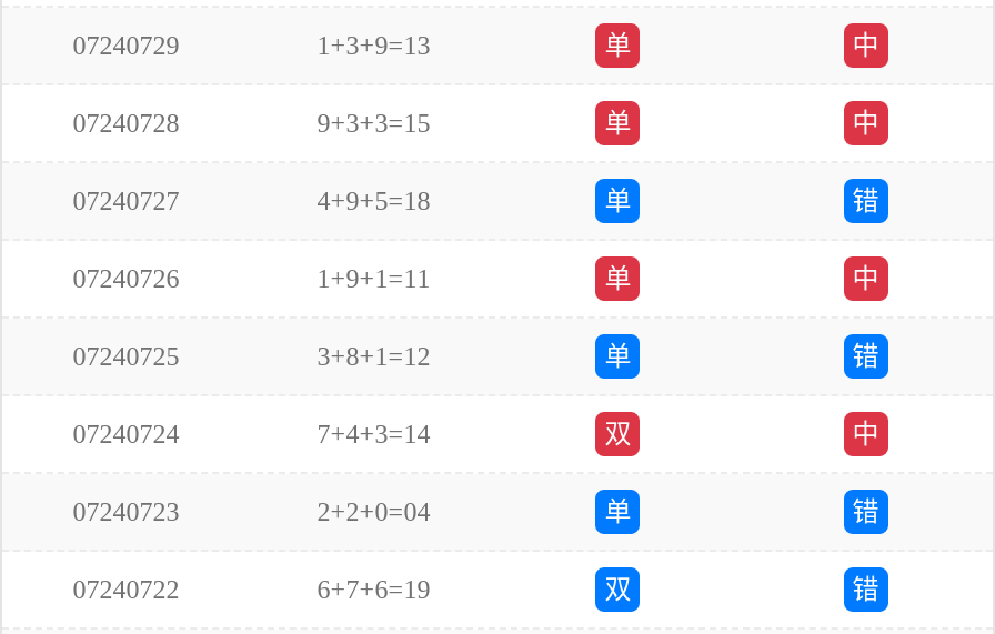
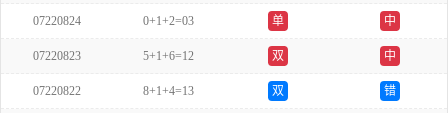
- 07240729
+ 07220824

- 1+3+9=13
+ 0+1+2=03

- 07240728
- 9+3+3=15
- 单
- 中
- 07240727
- 4+9+5=18
- 单
- 错
- 07240726
- 1+9+1=11
- 单
- 中
- 07240725
- 3+8+1=12
- 单
- 错
- 07240724
- 7+4+3=14
+ 07220823
+ 5+1+6=12

- 07240723
- 2+2+0=04
- 单
- 错
- 07240722
- 6+7+6=19
+ 07220822
+ 8+1+4=13
